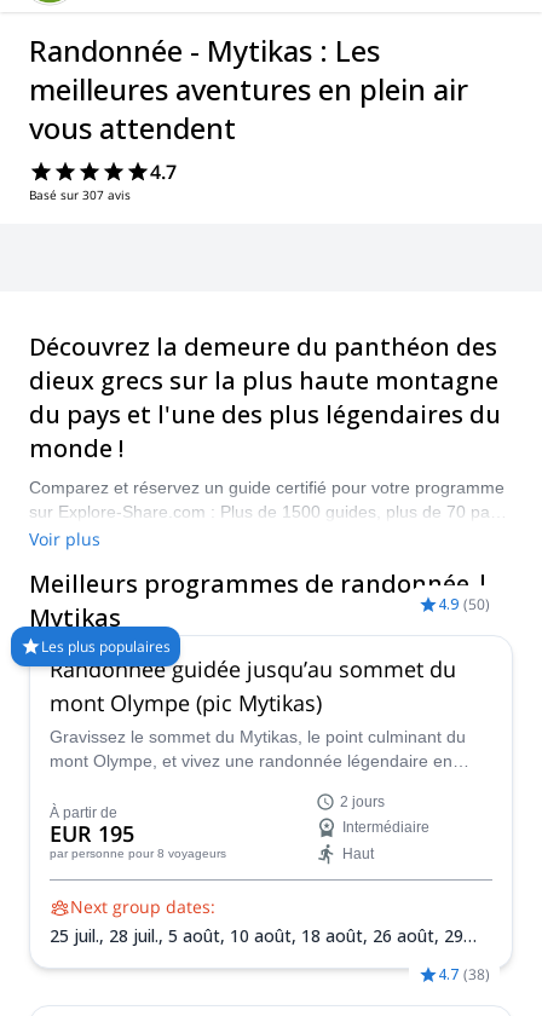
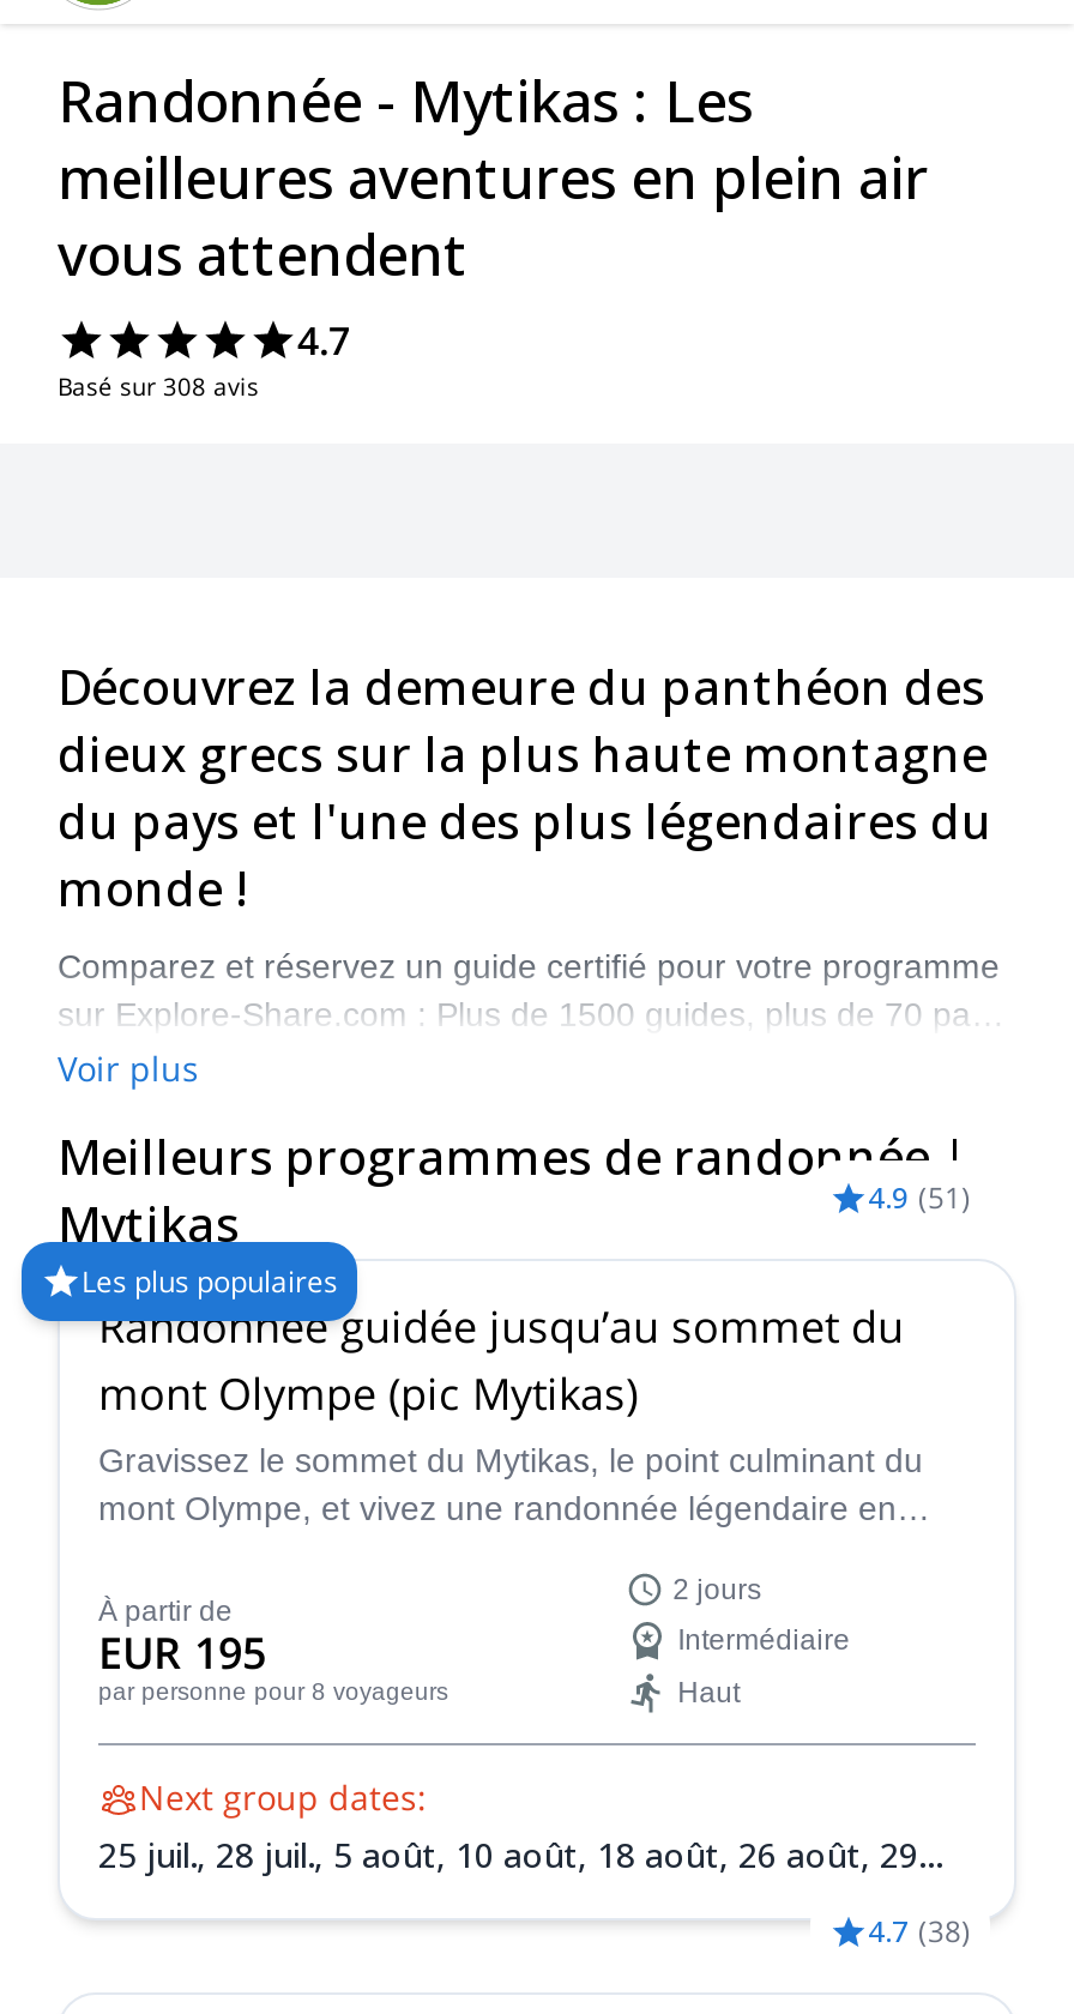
- Basé sur 307 avis
+ Basé sur 308 avis

- 4.9 (50)
+ 4.9 (51)
